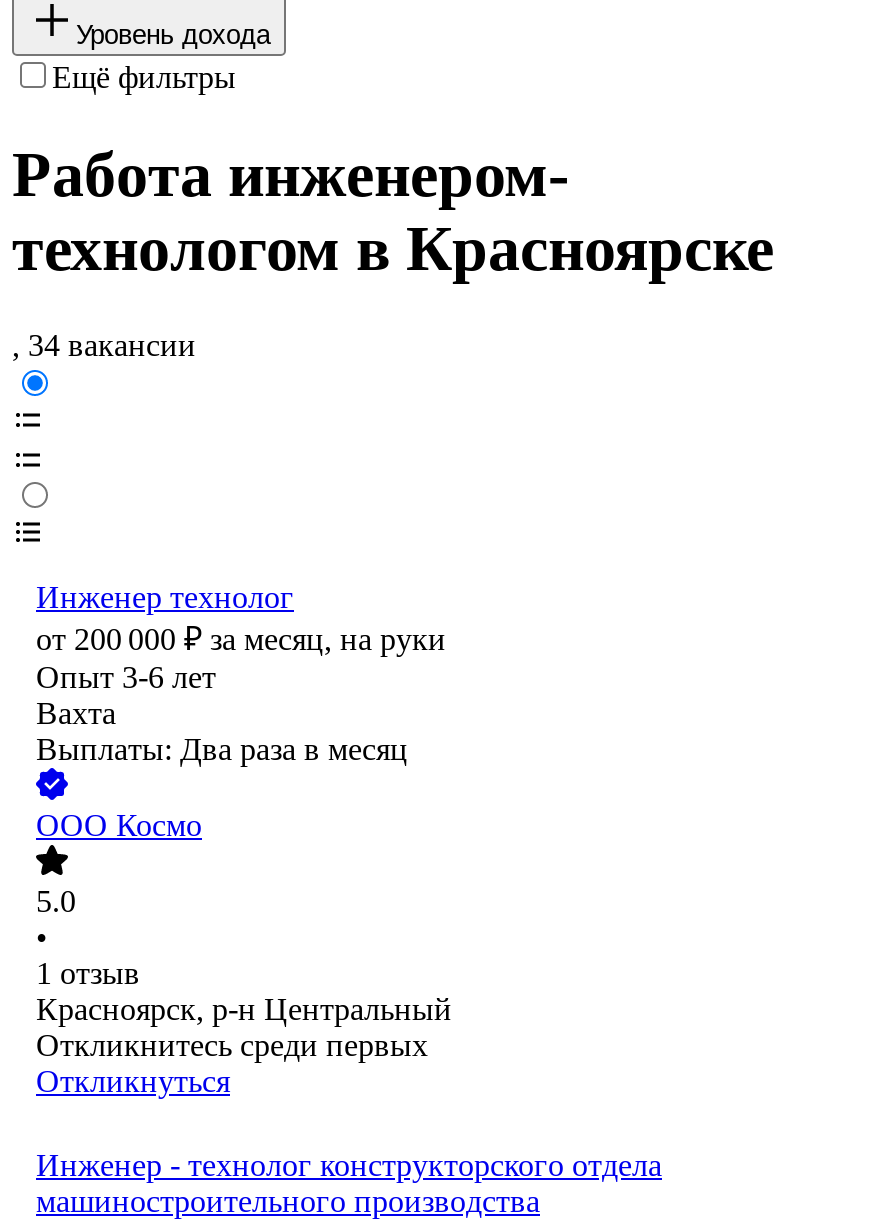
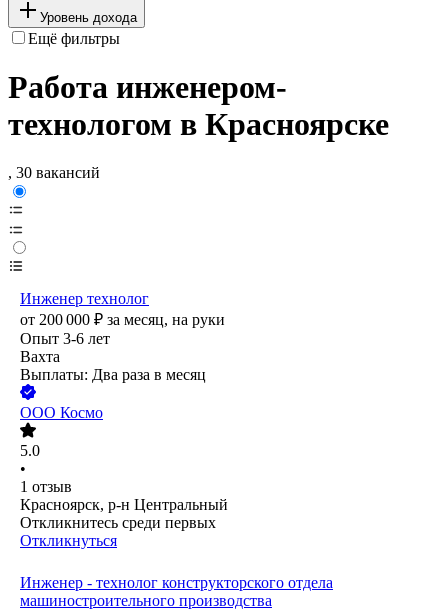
- , 34 вакансии
+ , 30 вакансий
